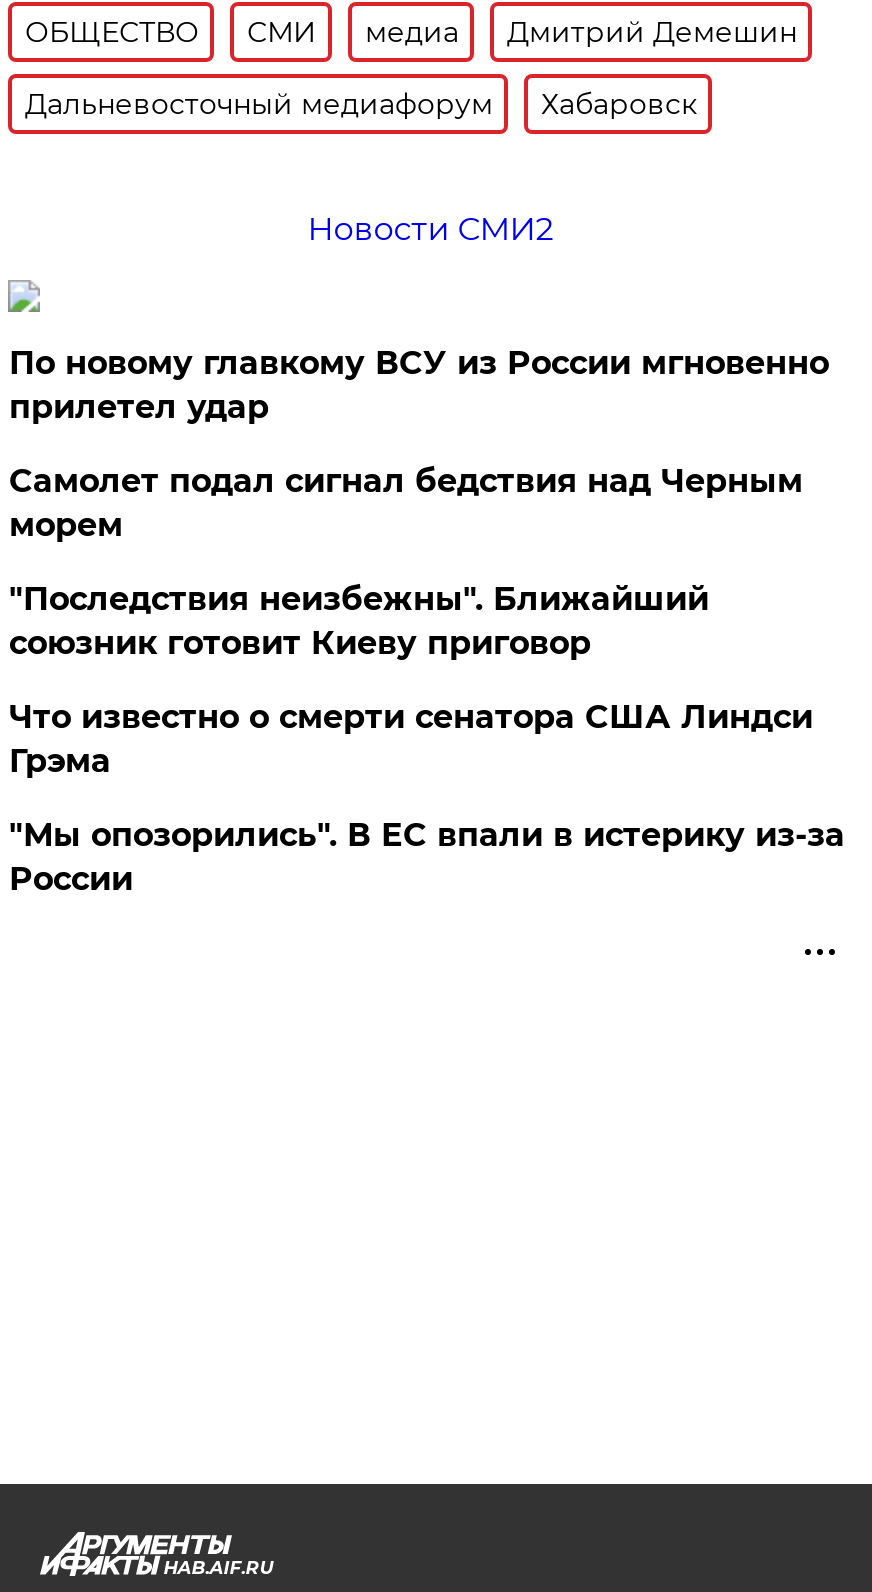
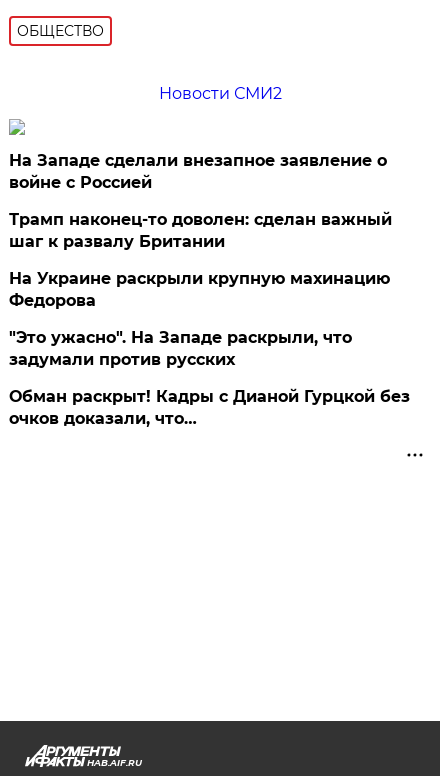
- СМИ
- медиа
- Дмитрий Демешин
- Дальневосточный медиафорум
- Хабаровск

- По новому главкому ВСУ из России мгновенно
- прилетел удар
+ На Западе сделали внезапное заявление о
+ войне с Россией

- Самолет подал сигнал бедствия над Черным
- морем
+ Трамп наконец-то доволен: сделан важный
+ шаг к развалу Британии

- "Последствия неизбежны". Ближайший
- союзник готовит Киеву приговор
+ На Украине раскрыли крупную махинацию
+ Федорова

- Что известно о смерти сенатора США Линдси
- Грэма
+ "Это ужасно". На Западе раскрыли, что
+ задумали против русских

- "Мы опозорились". В ЕС впали в истерику из-за
- России
+ Обман раскрыт! Кадры с Дианой Гурцкой без
+ очков доказали, что…
